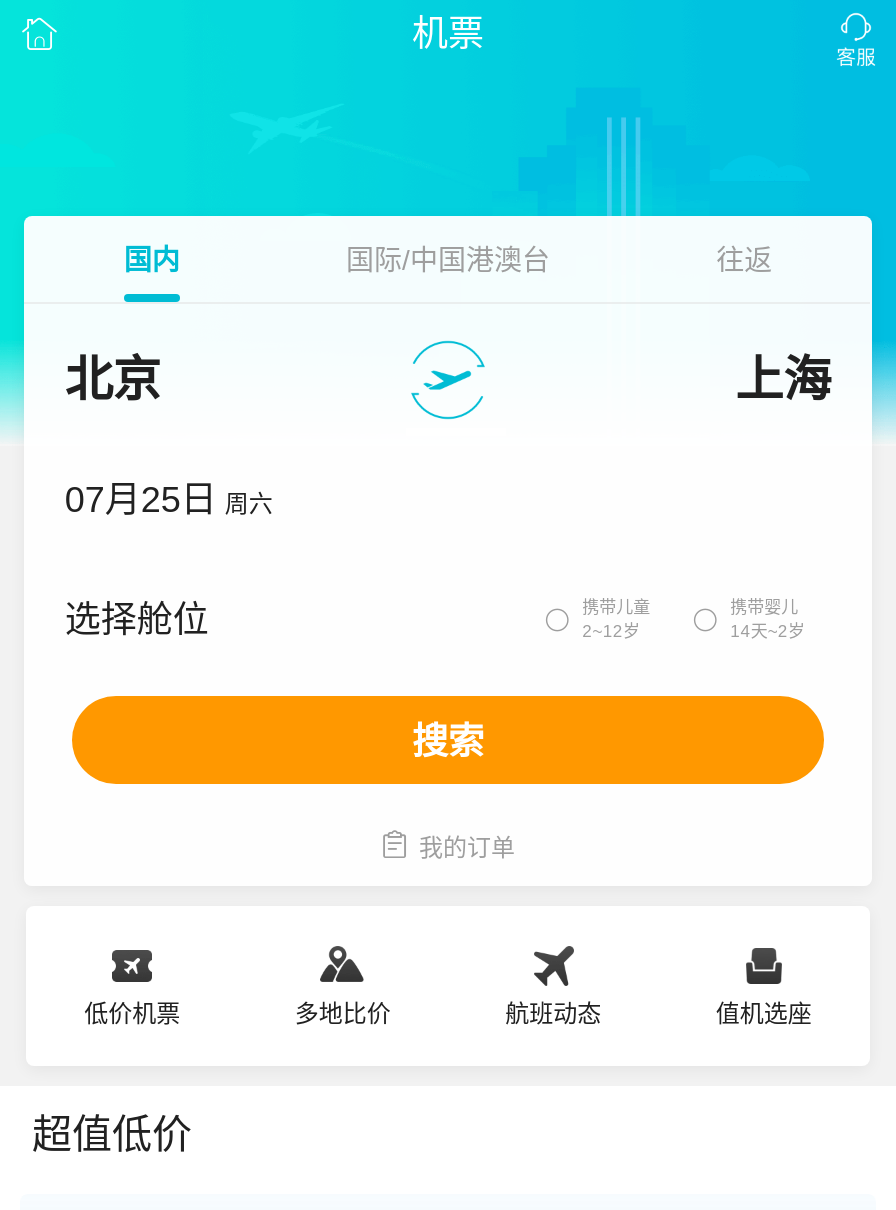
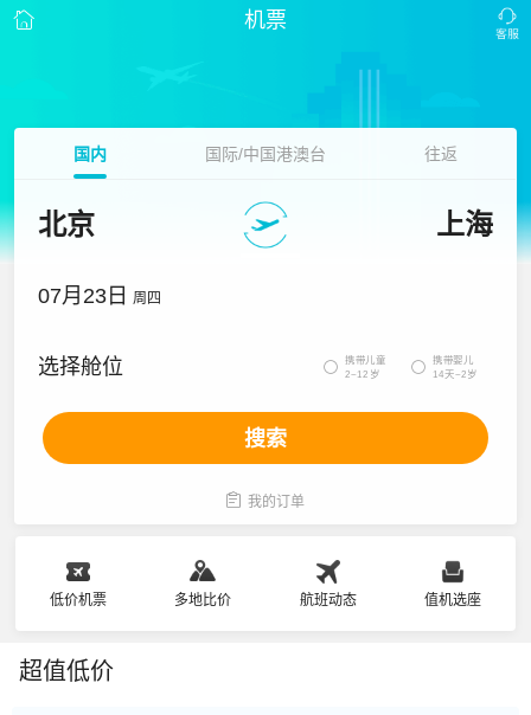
- 07月25日 周六
+ 07月23日 周四
